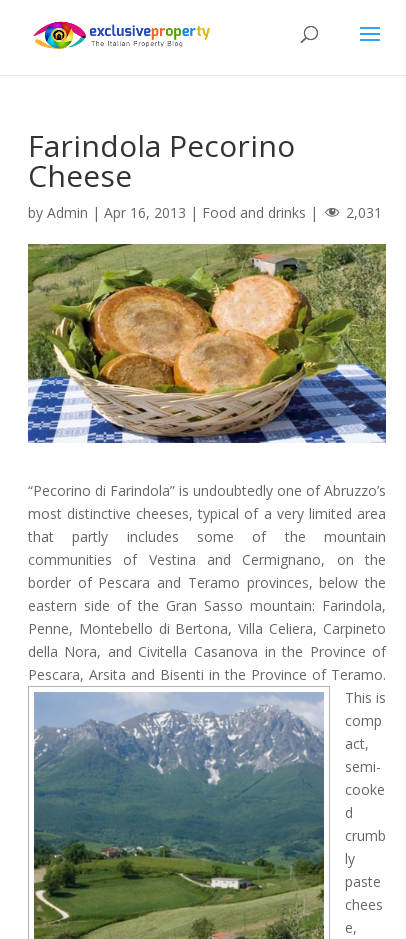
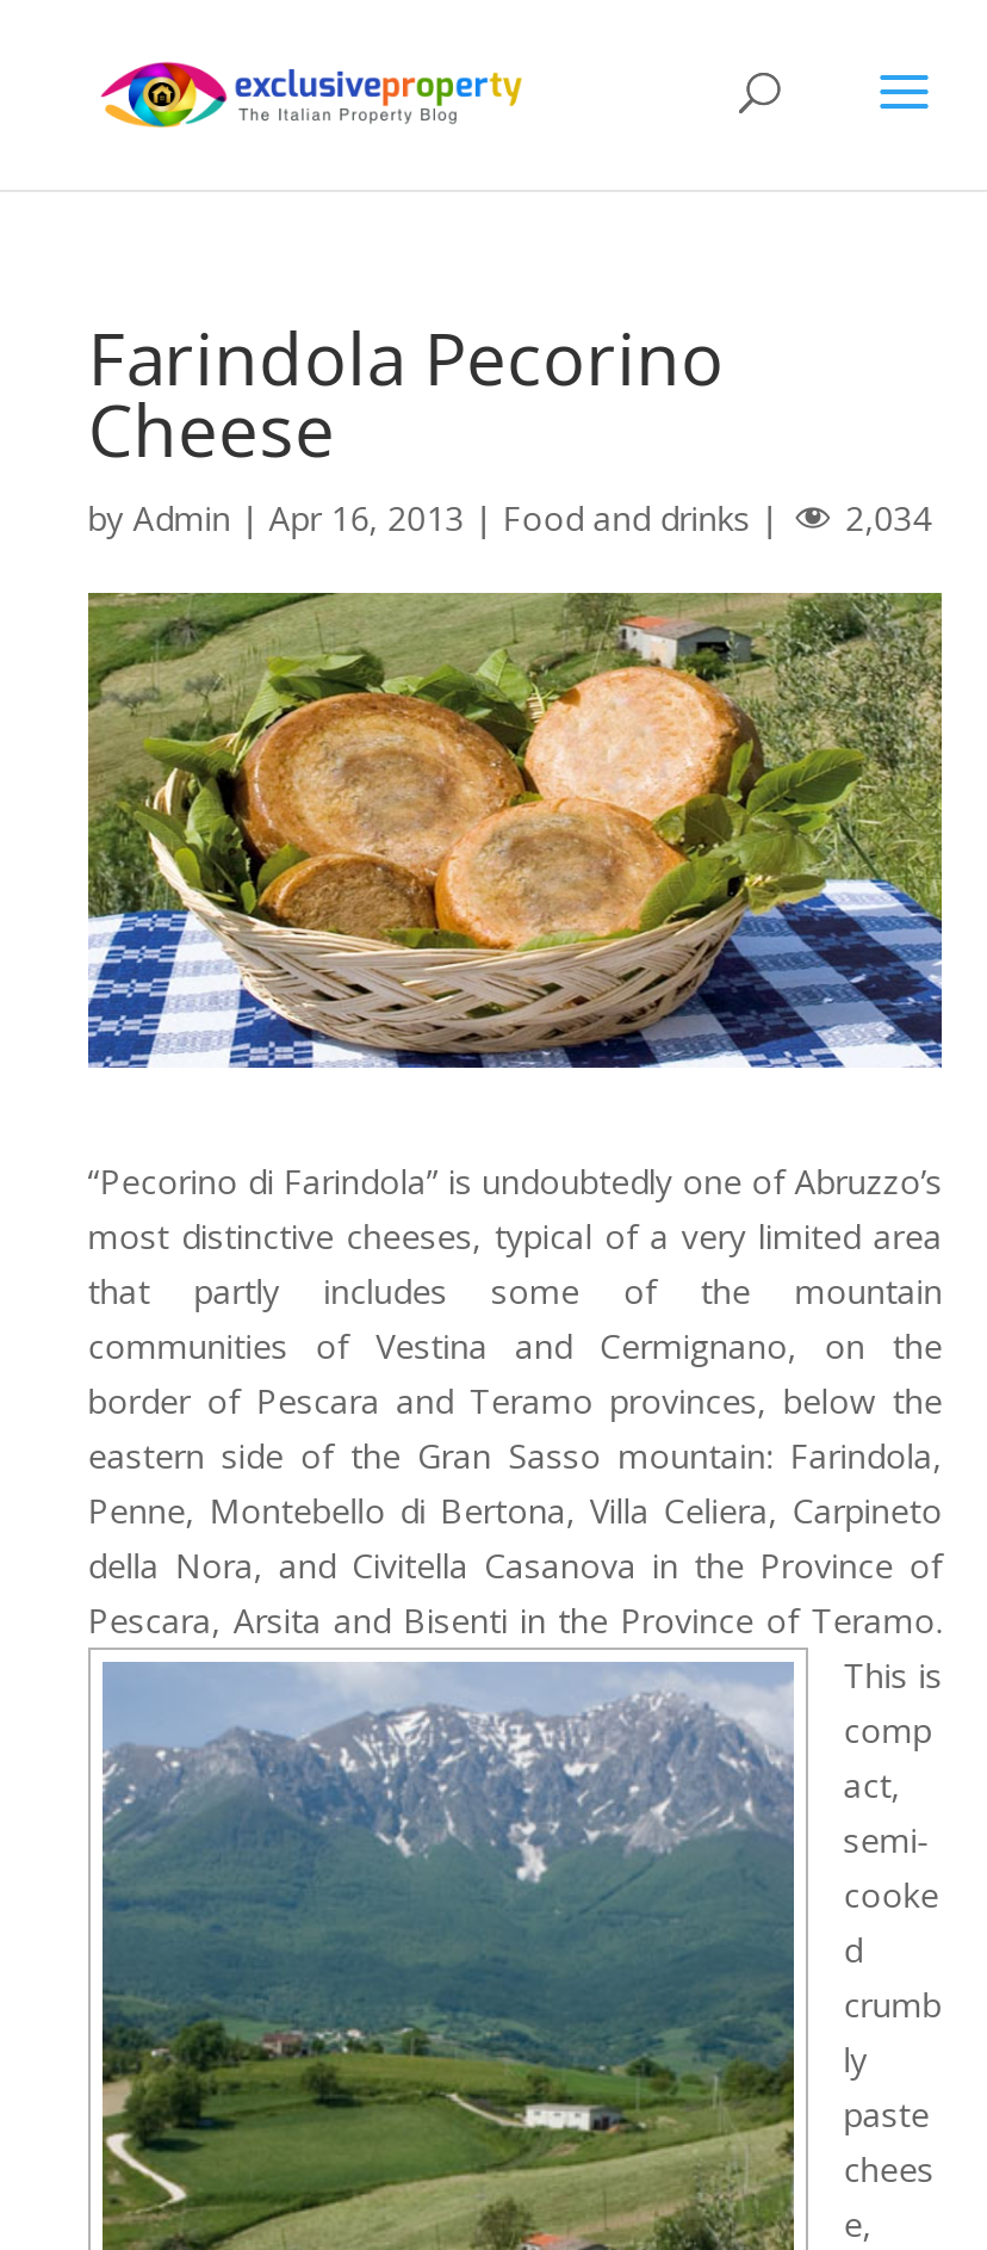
- 2,031
+ 2,034
